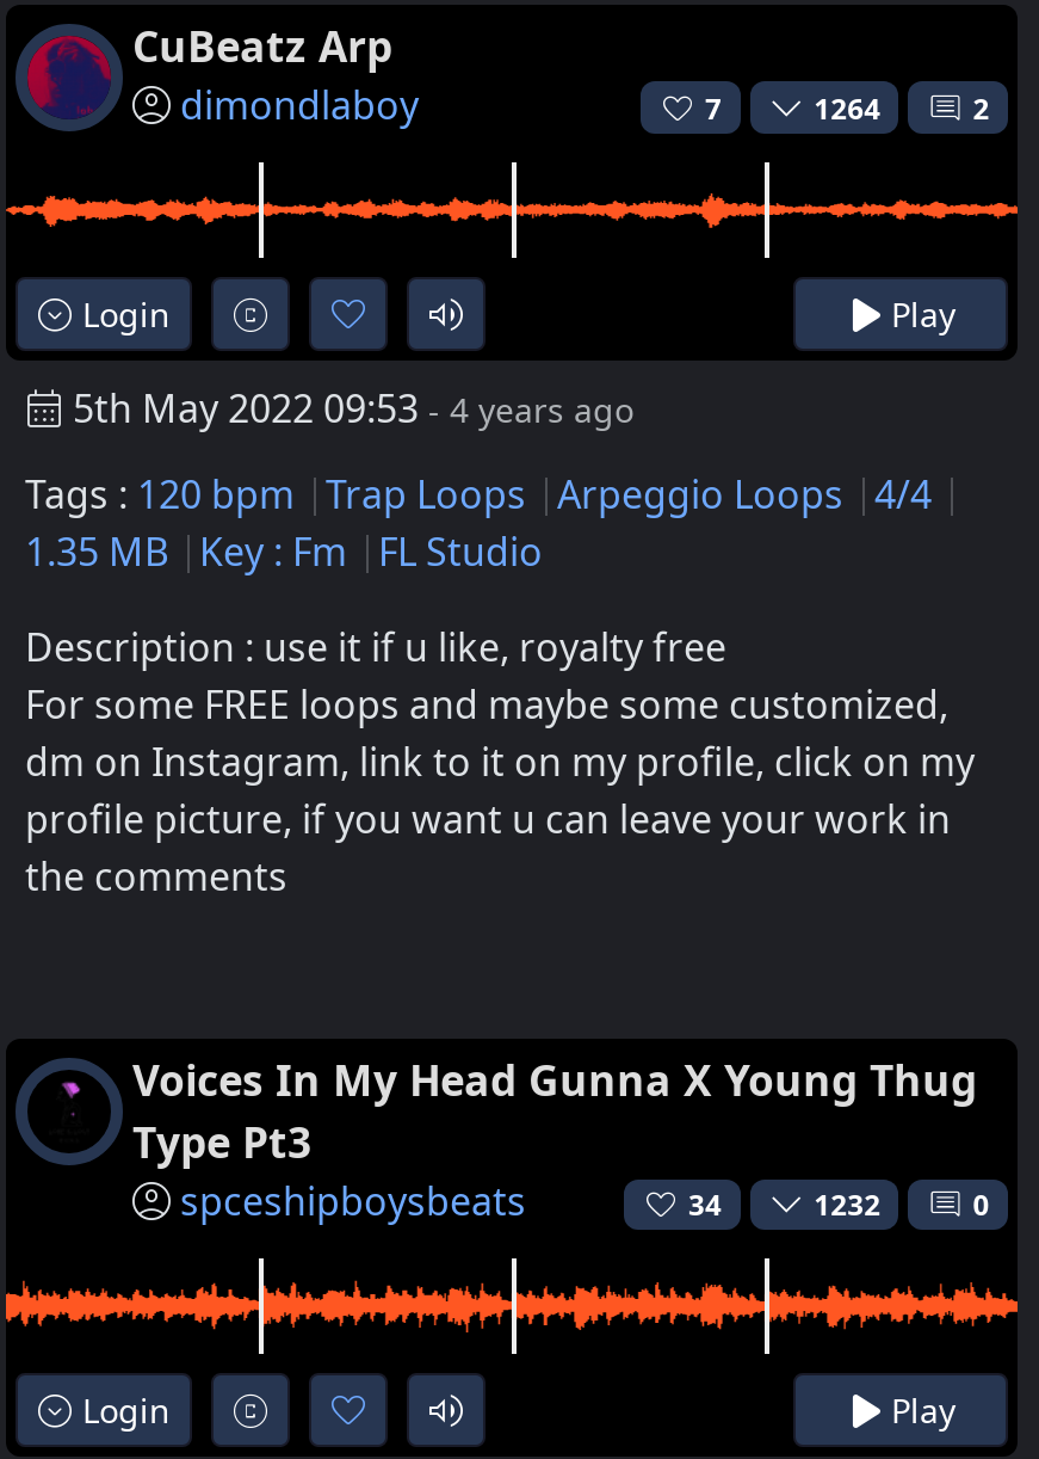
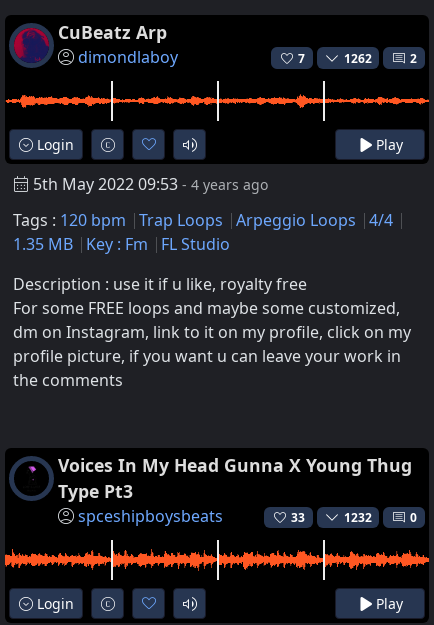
- 1264
+ 1262

- 34
+ 33
